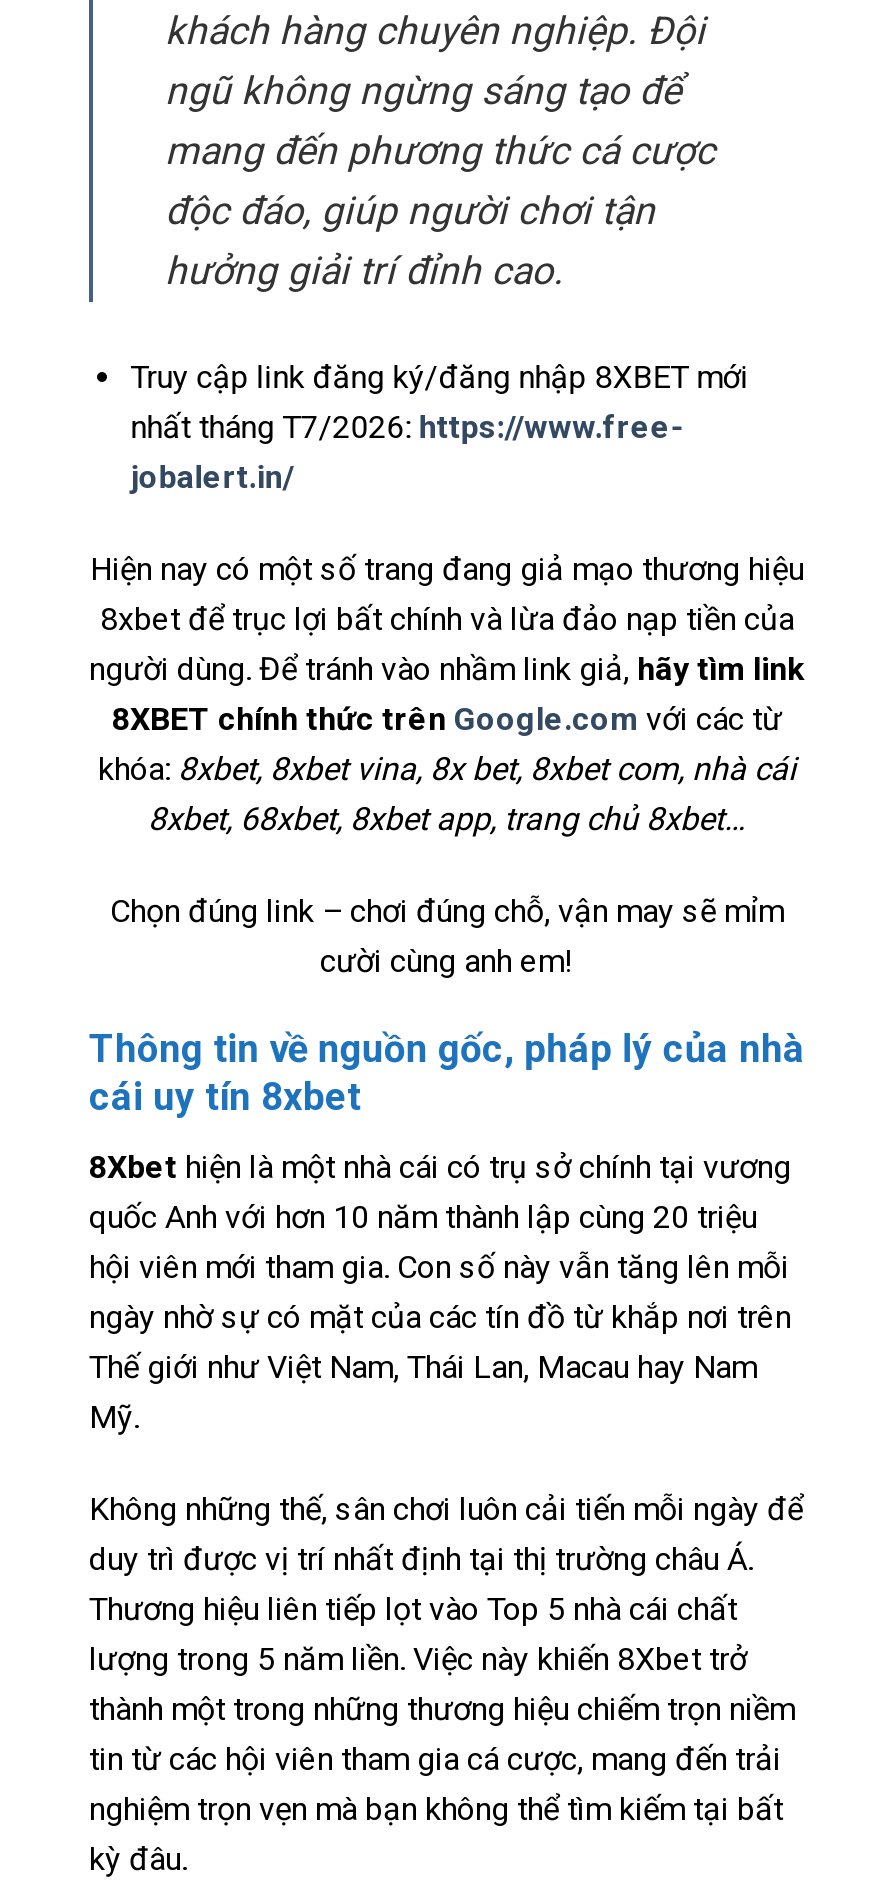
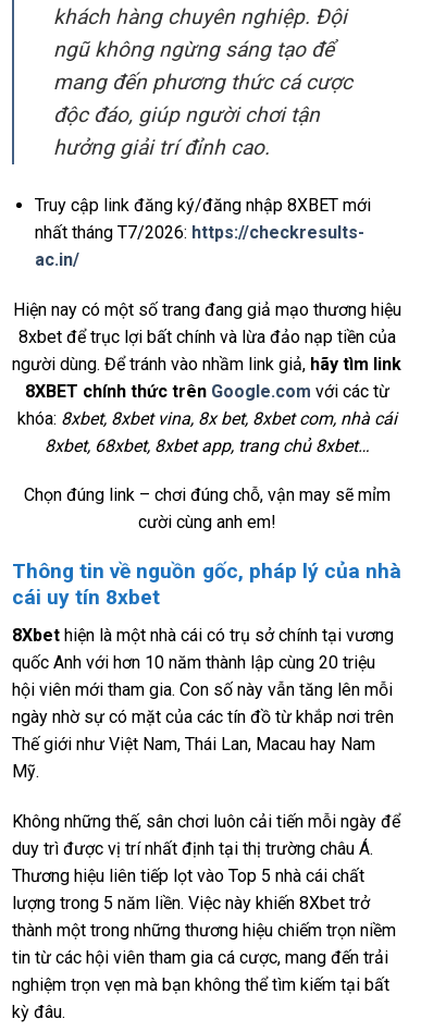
- nhất tháng T7/2026: https://www.free-
- jobalert.in/
+ nhất tháng T7/2026: https://checkresults-
+ ac.in/
